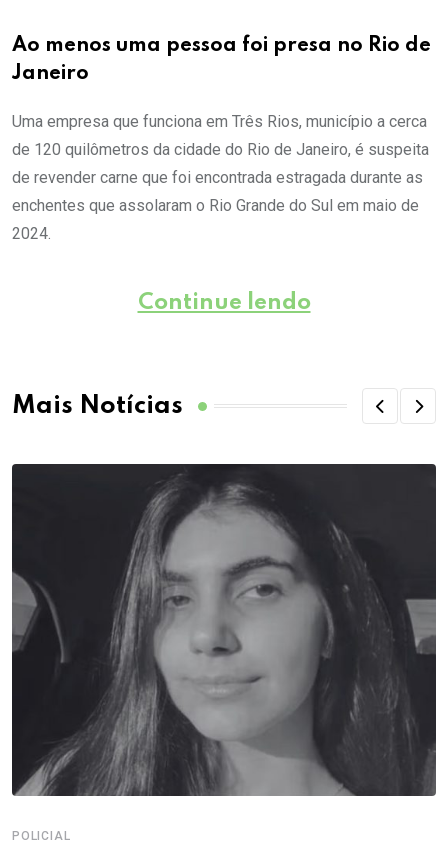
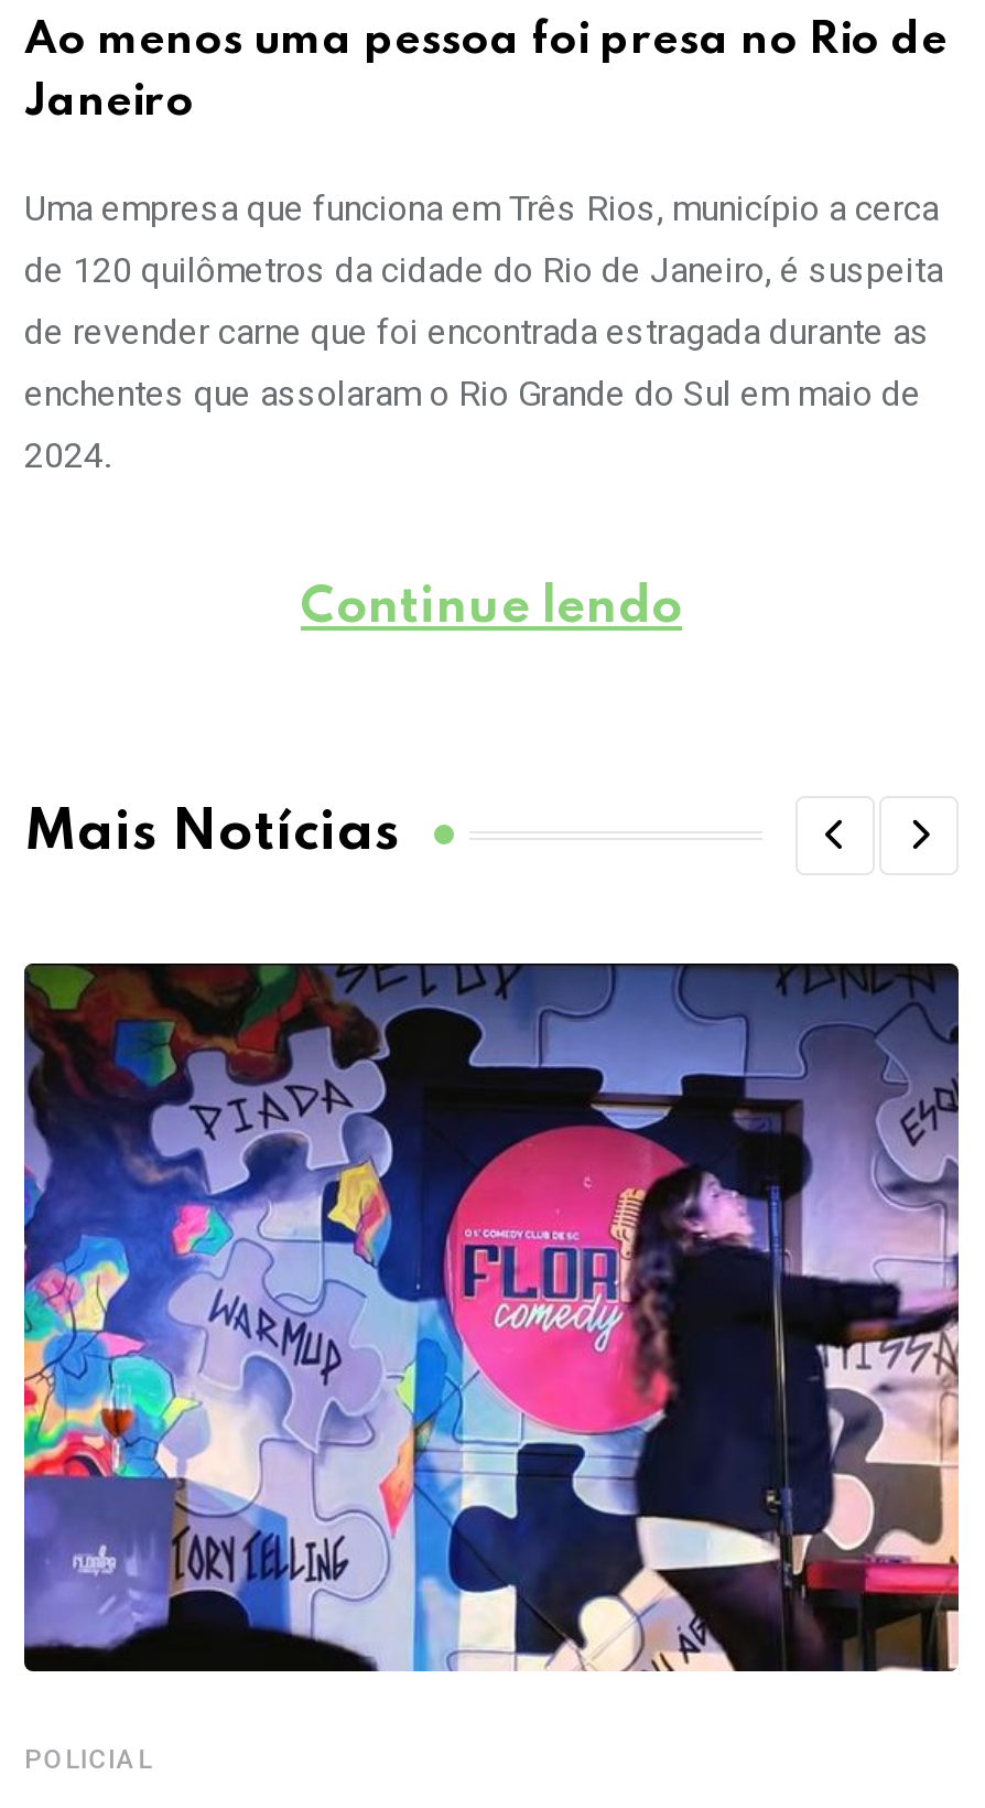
- [image]
+ [image]
